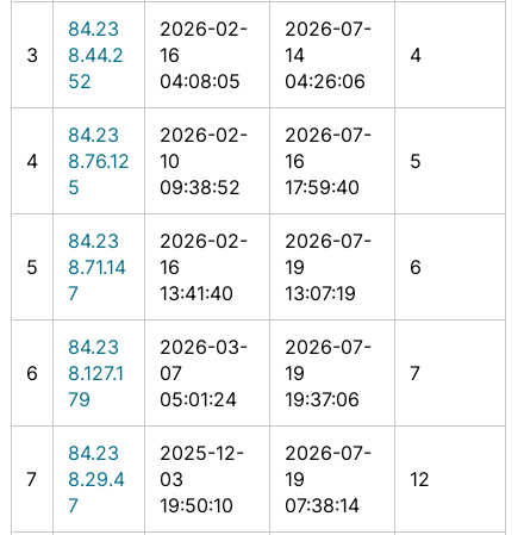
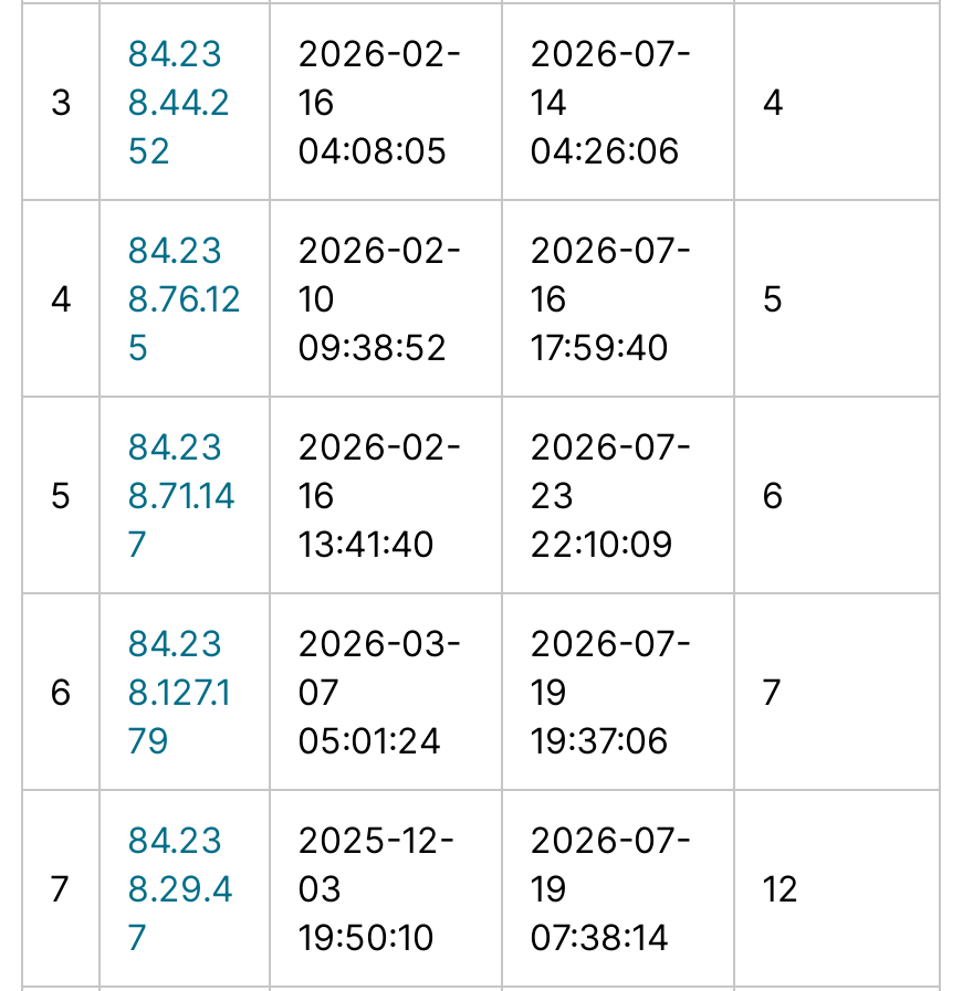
- 19
+ 23

- 13:07:19
+ 22:10:09
